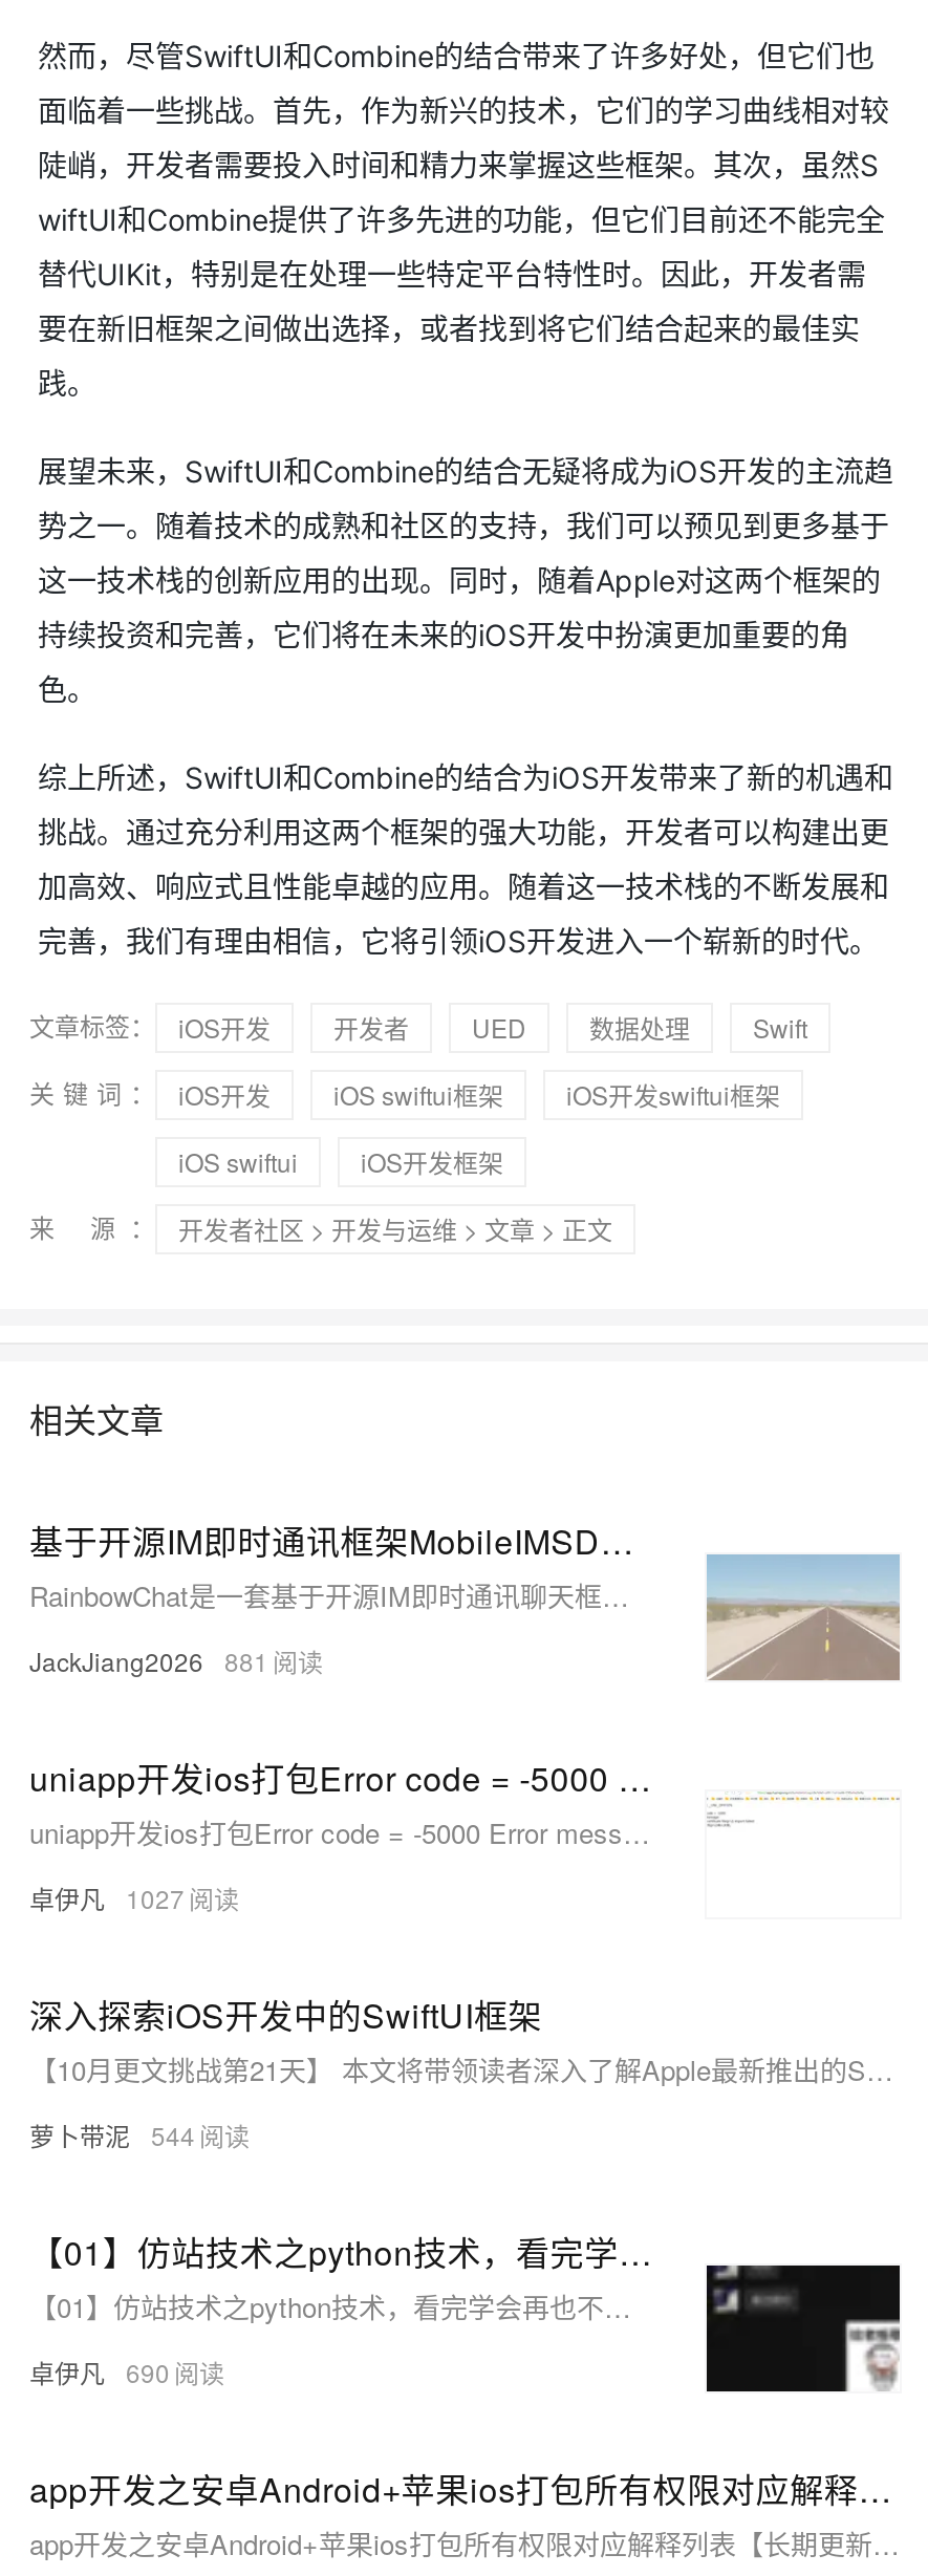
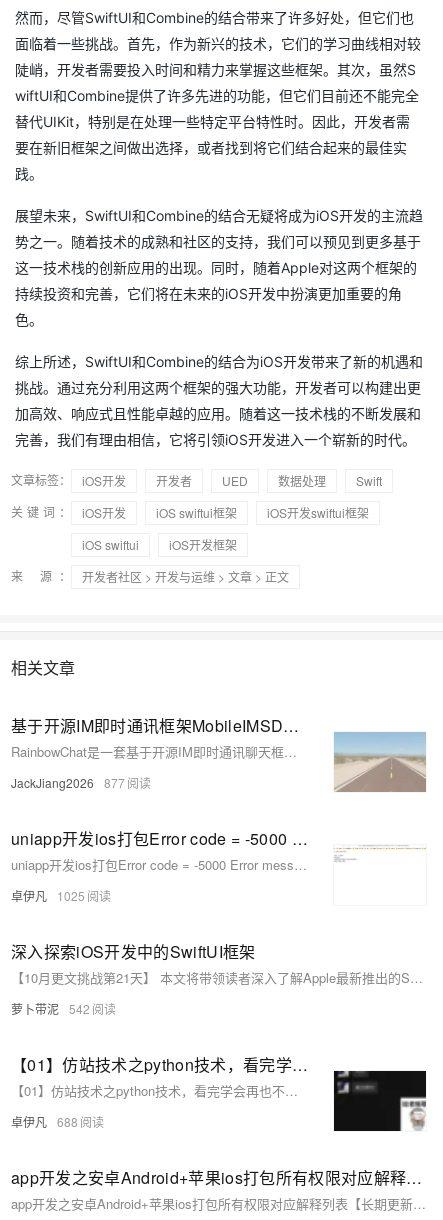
- JackJiang2026 881
+ JackJiang2026 877

- 卓伊凡 1027
+ 卓伊凡 1025

- 萝卜带泥 544
+ 萝卜带泥 542

- 卓伊凡 690
+ 卓伊凡 688
